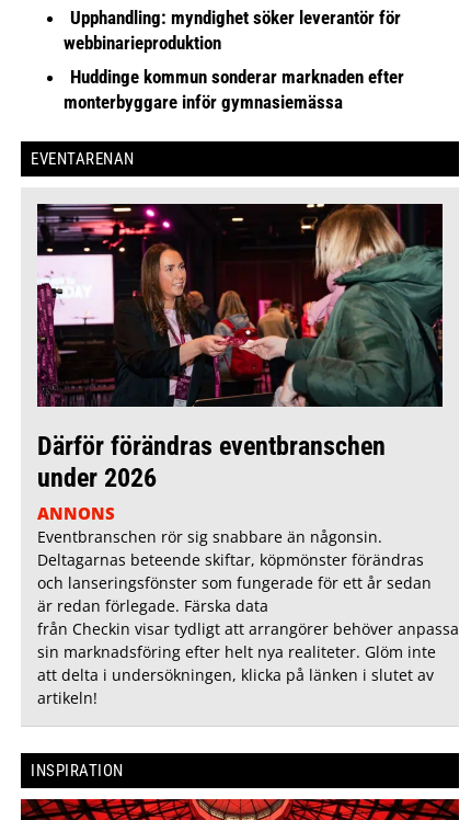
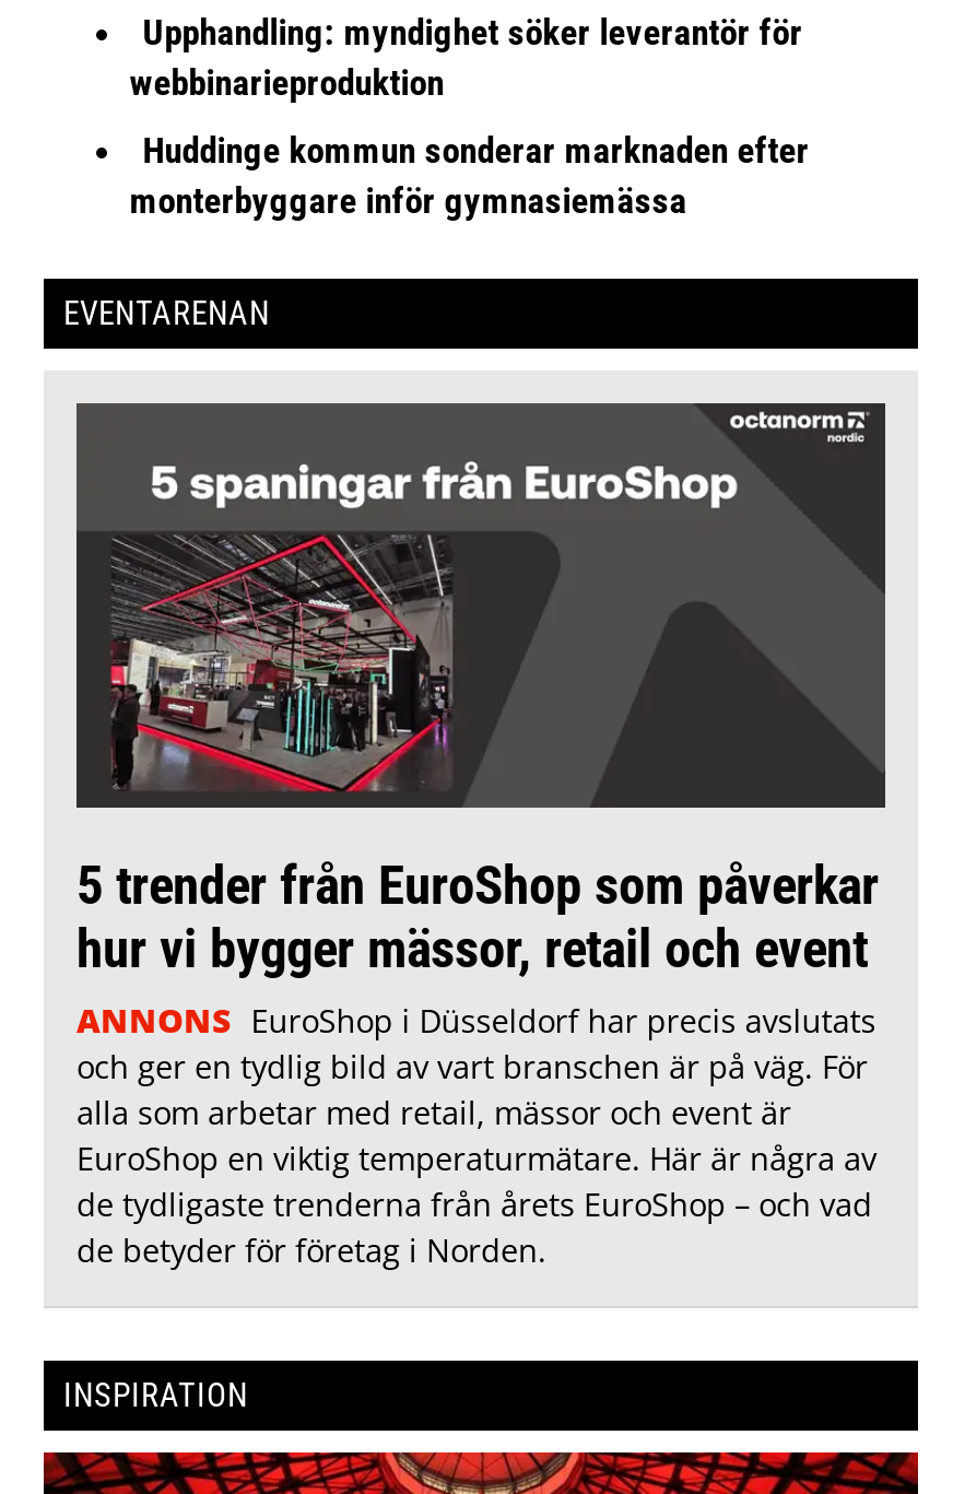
- [image]
- Därför förändras eventbranschen
- under 2026
- ANNONS
- Eventbranschen rör sig snabbare än någonsin.
- Deltagarnas beteende skiftar, köpmönster förändras
- och lanseringsfönster som fungerade för ett år sedan
- är redan förlegade. Färska data
- från Checkin visar tydligt att arrangörer behöver anpassa
- sin marknadsföring efter helt nya realiteter. Glöm inte
- att delta i undersökningen, klicka på länken i slutet av
- artikeln!
+ [image]
+ 5 trender från EuroShop som påverkar
+ hur vi bygger mässor, retail och event
+ ANNONS EuroShop i Düsseldorf har precis avslutats
+ och ger en tydlig bild av vart branschen är på väg. För
+ alla som arbetar med retail, mässor och event är
+ EuroShop en viktig temperaturmätare. Här är några av
+ de tydligaste trenderna från årets EuroShop – och vad
+ de betyder för företag i Norden.
